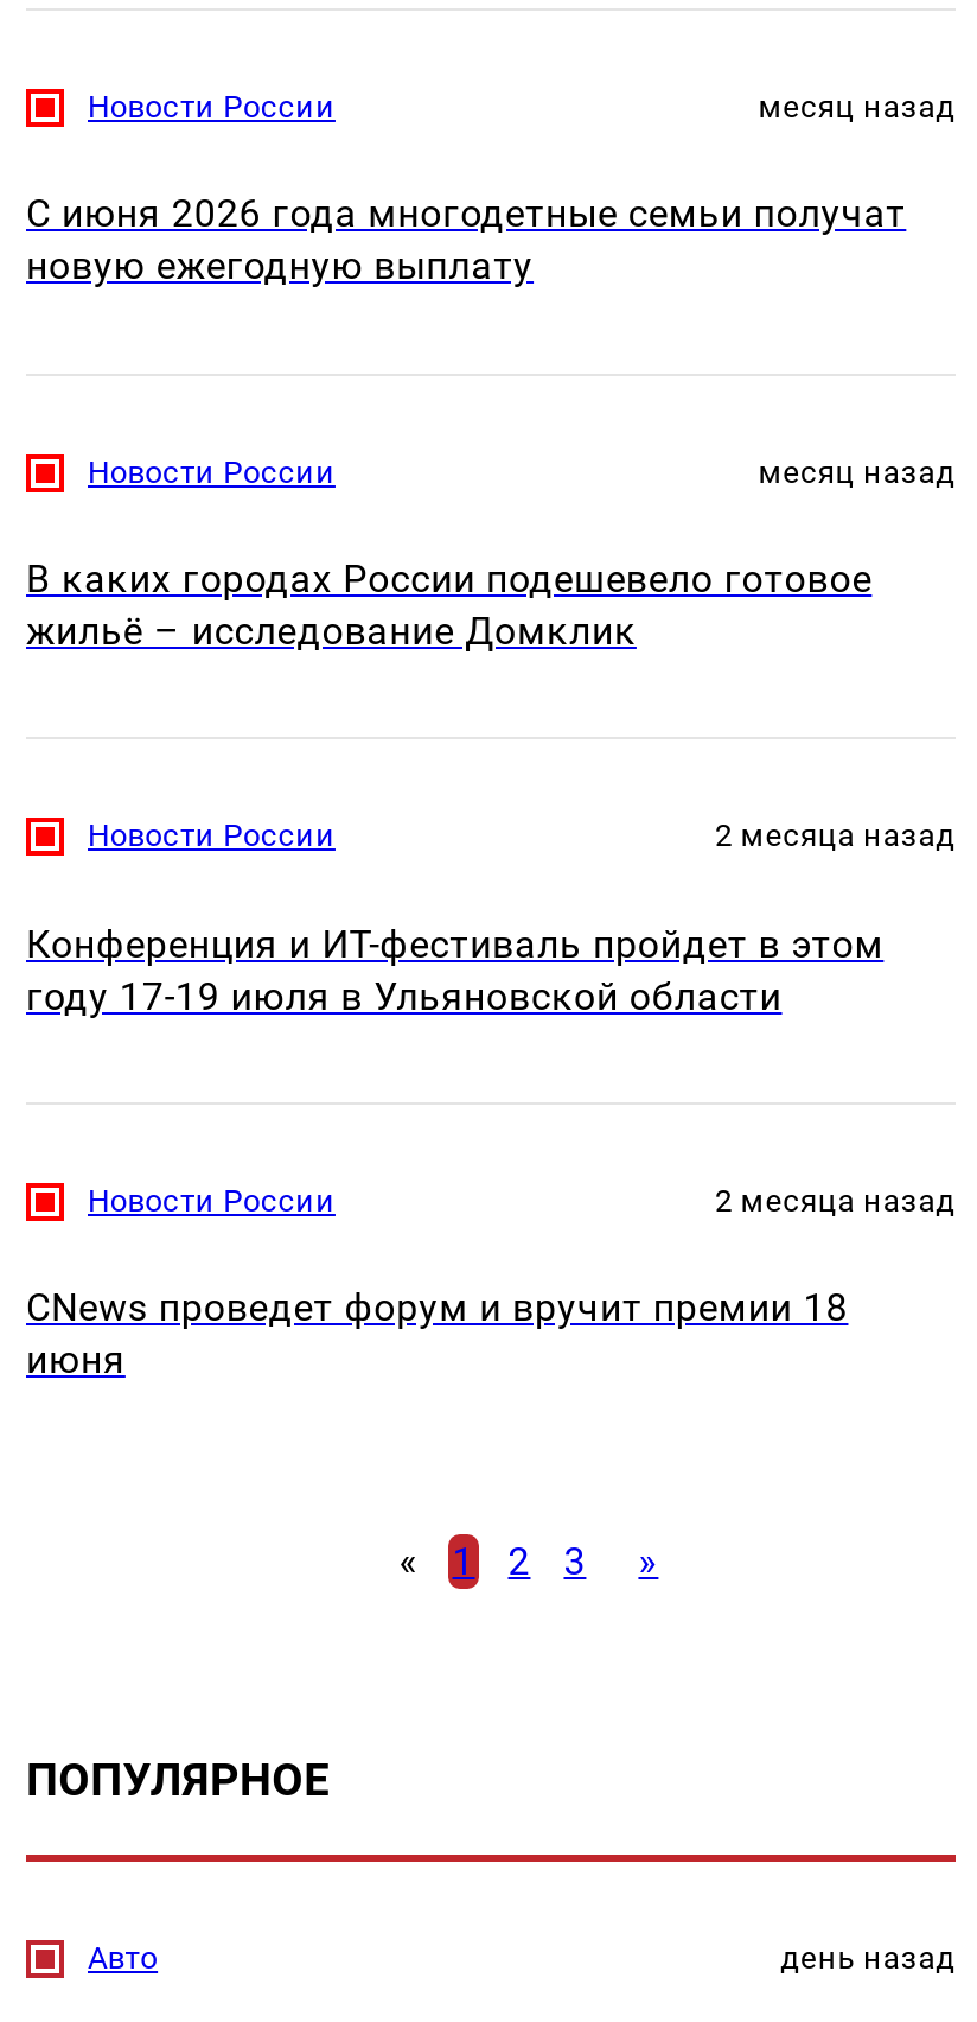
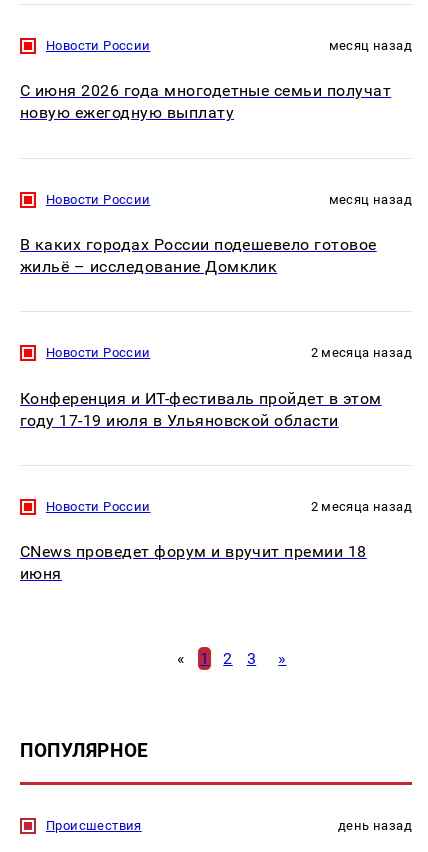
- Авто
+ Происшествия
